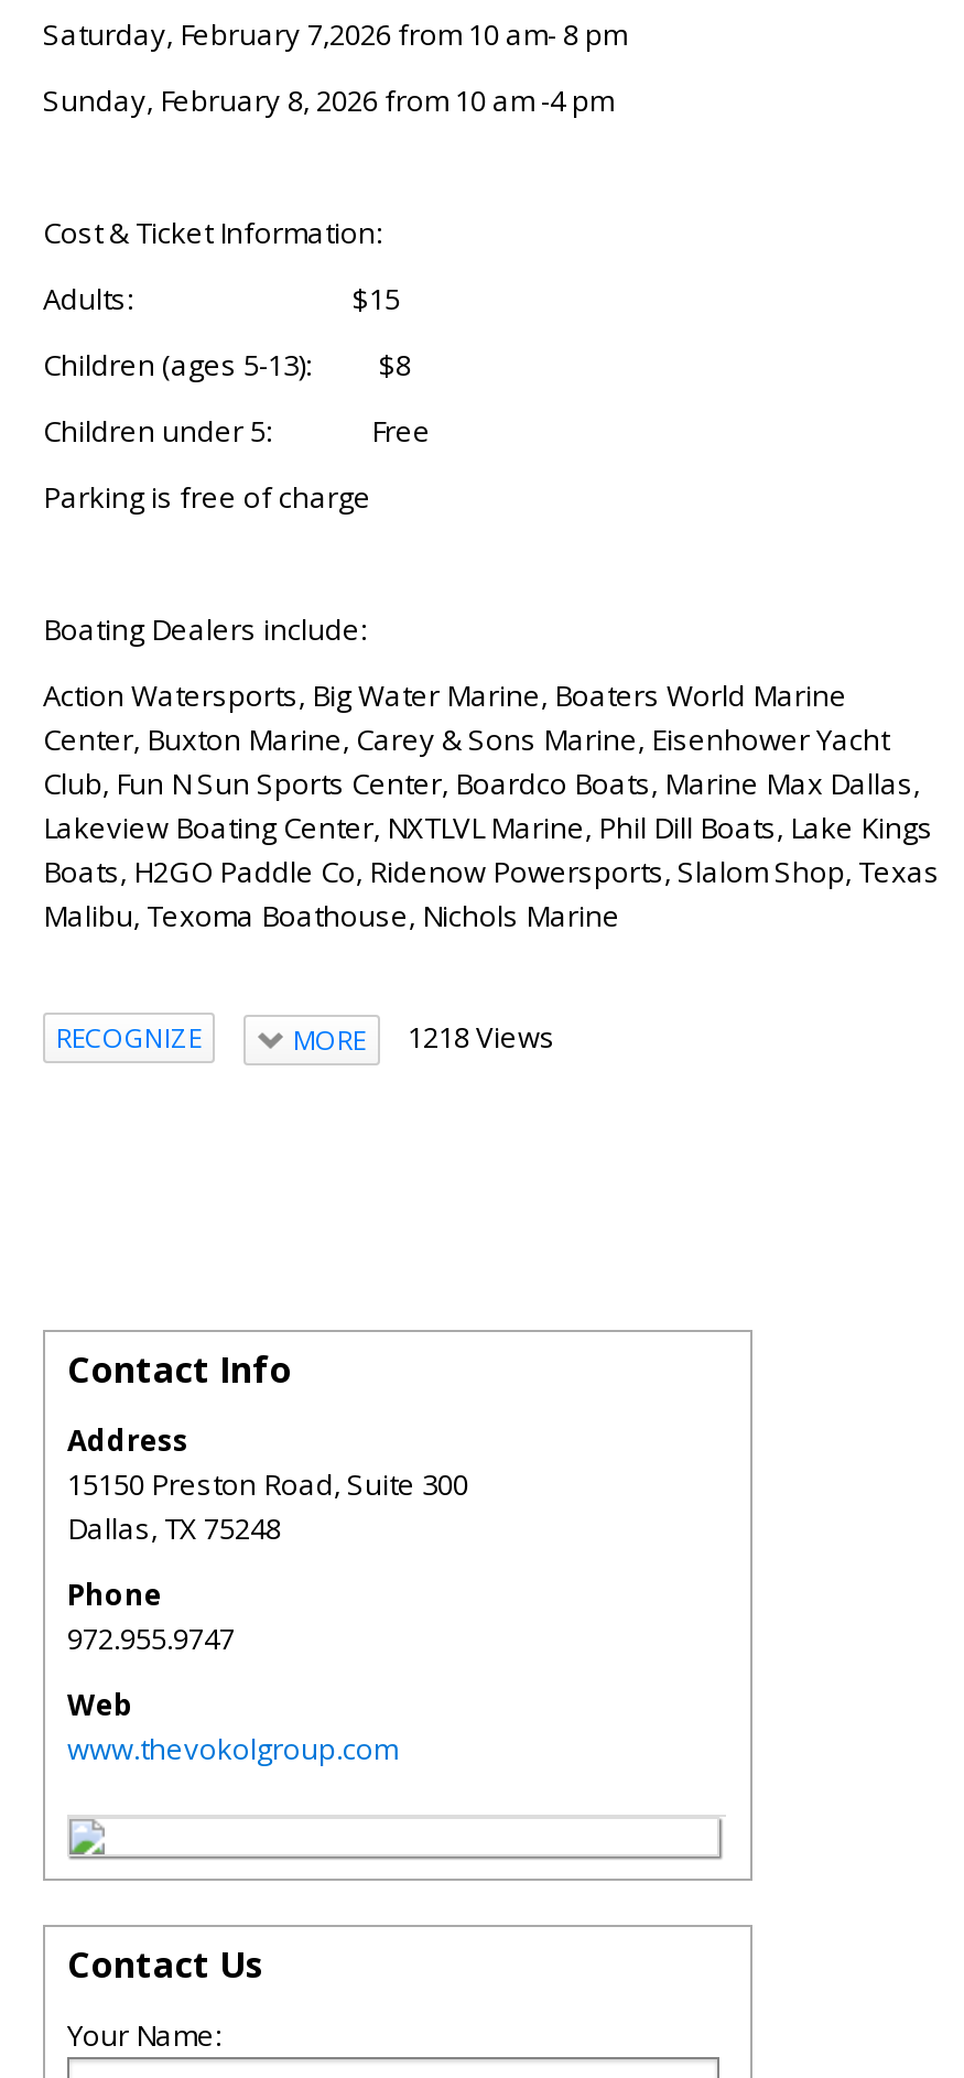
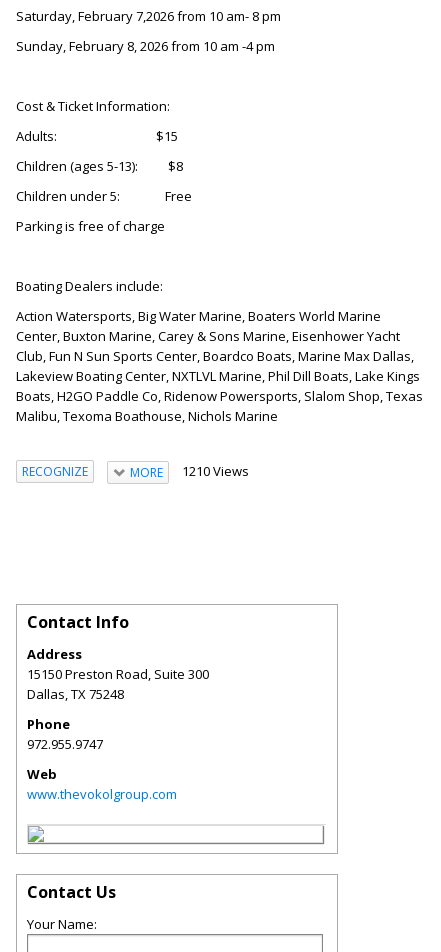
- MORE 1218 Views
+ MORE 1210 Views
